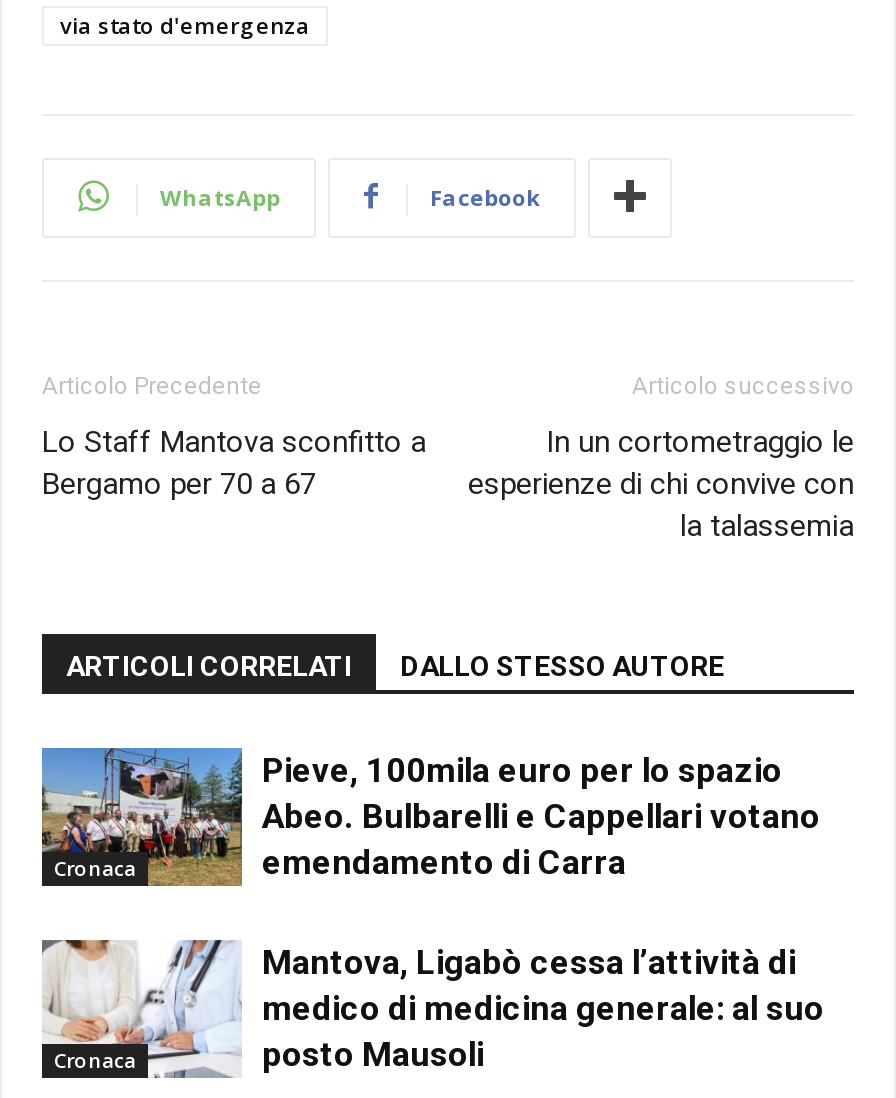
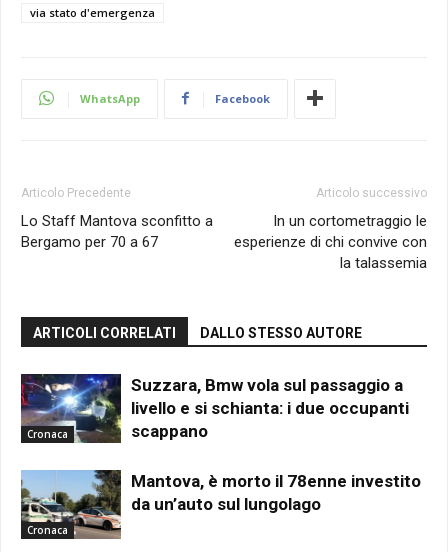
- [image]
- Pieve, 100mila euro per lo spazio
- Abeo. Bulbarelli e Cappellari votano
- emendamento di Carra
+ [image]
+ Suzzara, Bmw vola sul passaggio a
+ livello e si schianta: i due occupanti
+ scappano

- [image]
- Mantova, Ligabò cessa l’attività di
- medico di medicina generale: al suo
- posto Mausoli
+ [image]
+ Mantova, è morto il 78enne investito
+ da un’auto sul lungolago
